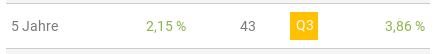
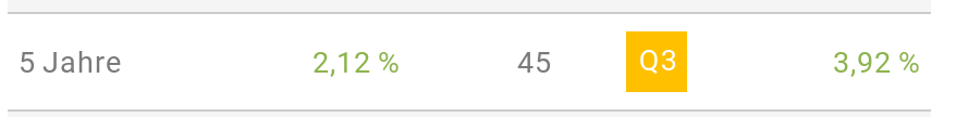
- 2,15 %
+ 2,12 %

- 43
+ 45

- 3,86 %
+ 3,92 %
